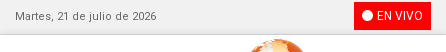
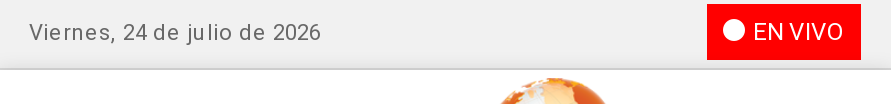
- Martes, 21 de julio de 2026
+ Viernes, 24 de julio de 2026
